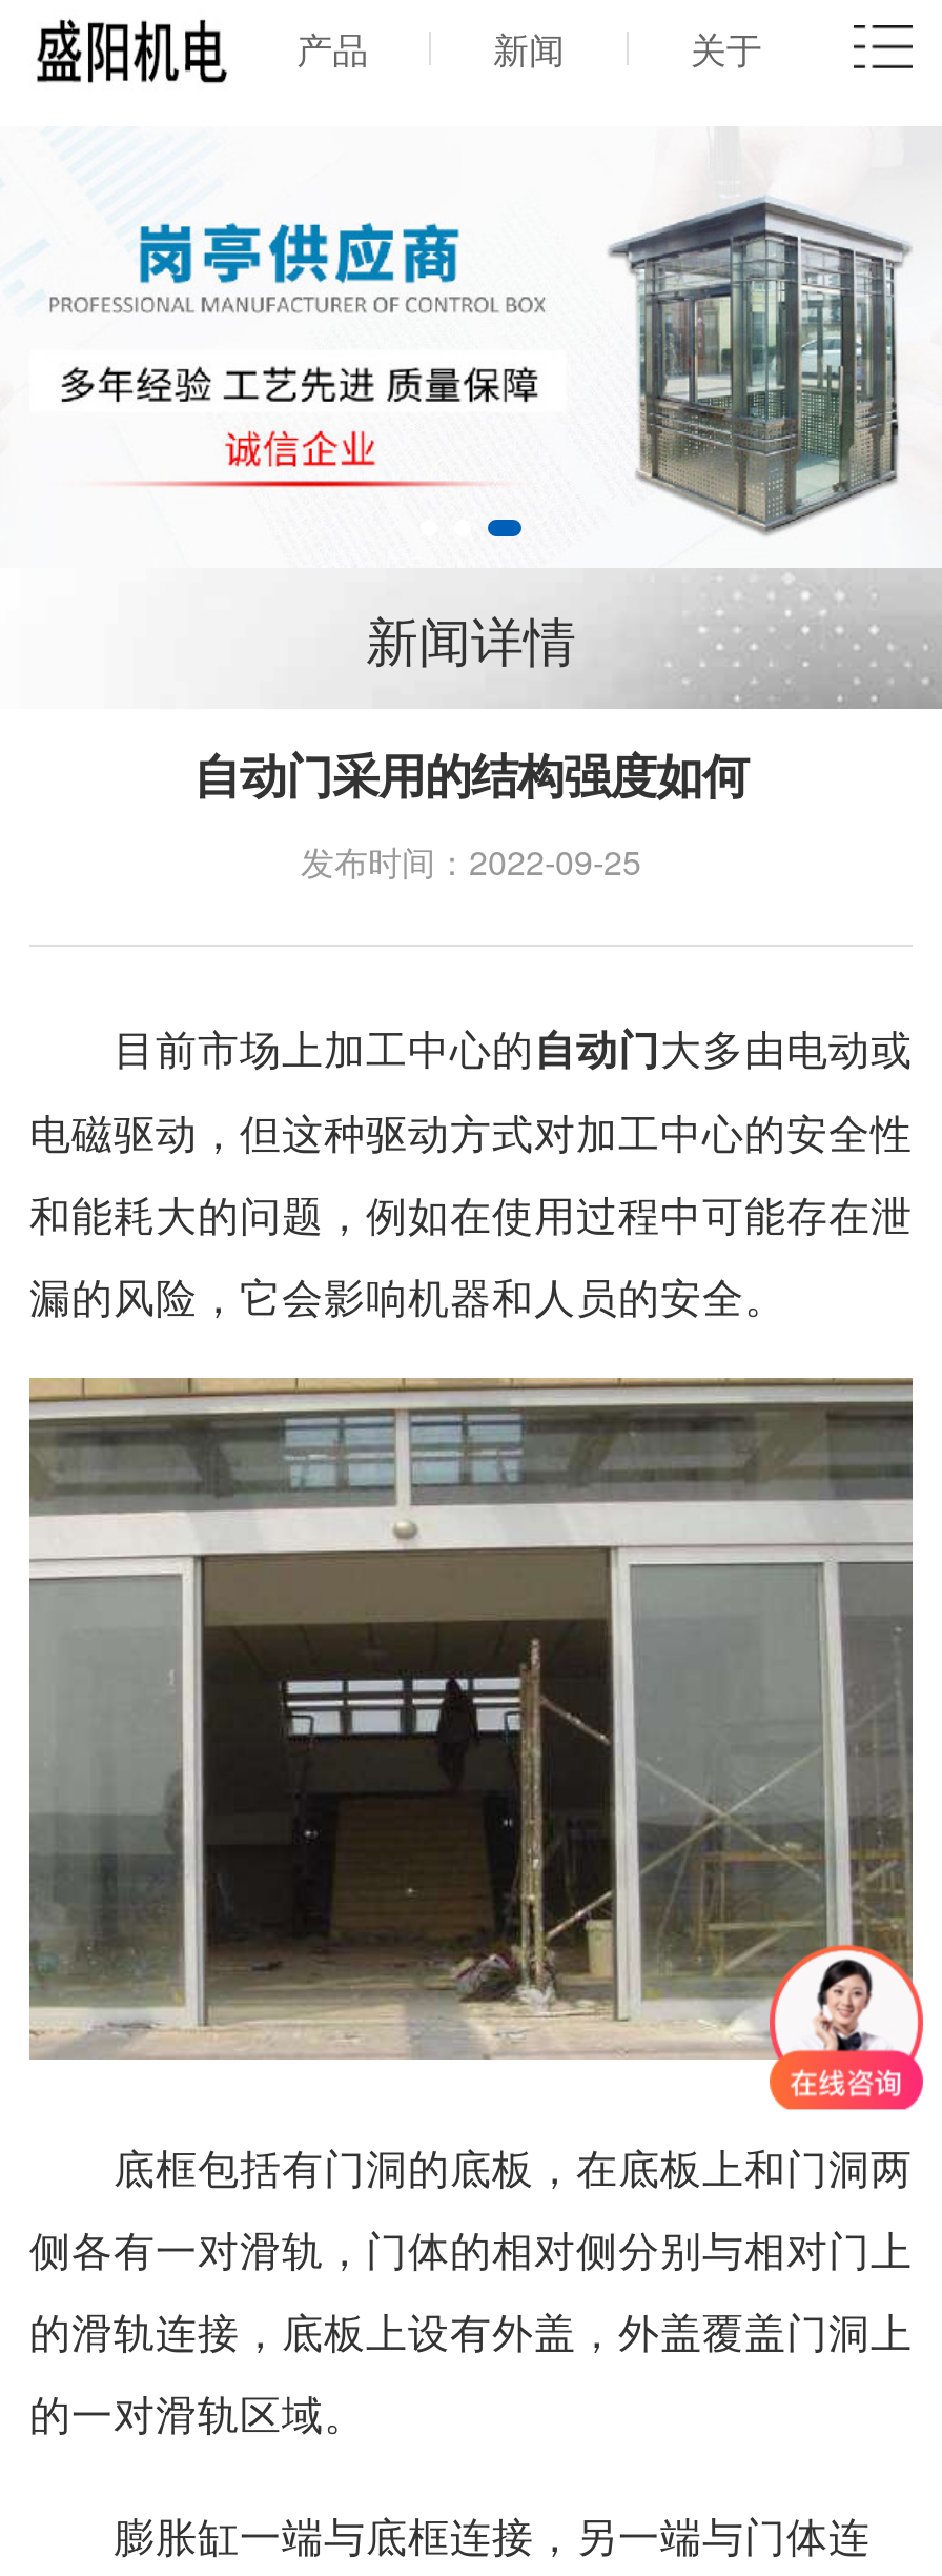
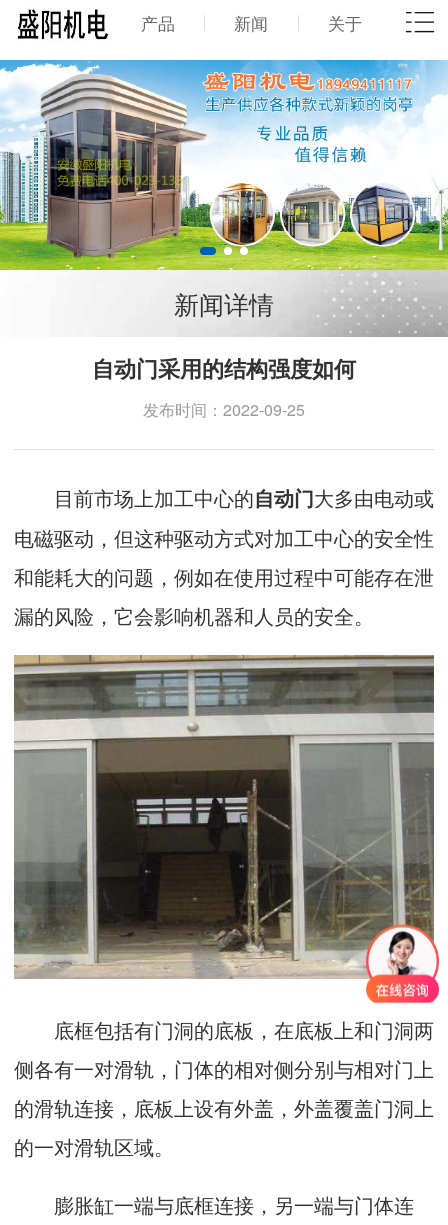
- [image]
+ [image]
